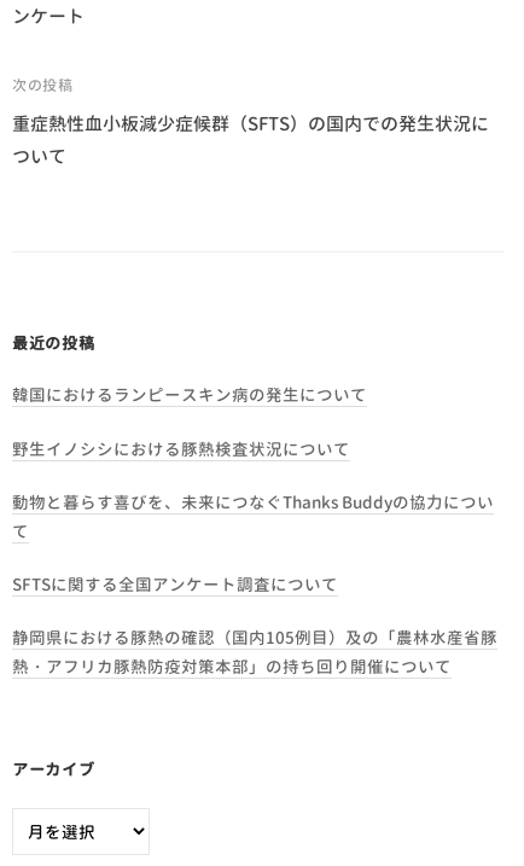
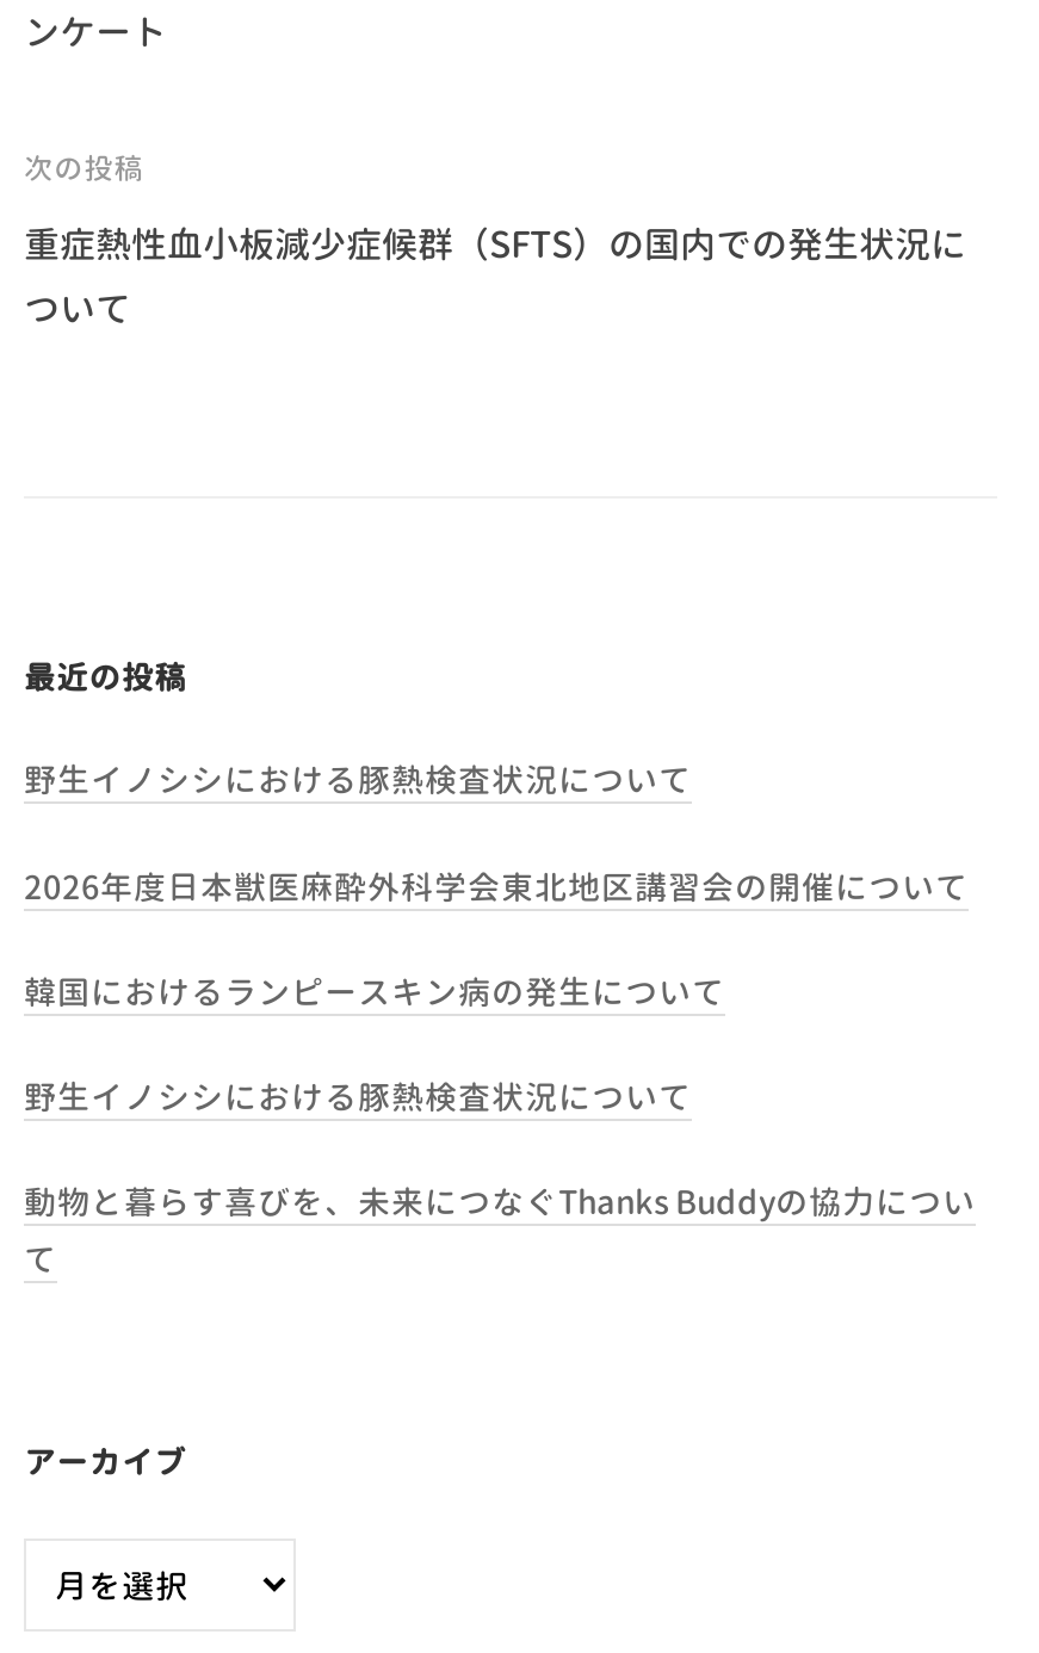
+ 野生イノシシにおける豚熱検査状況について
+ 2026年度日本獣医麻酔外科学会東北地区講習会の開催について

moved down: 韓国におけるランピースキン病の発生について | 野生イノシシにおける豚熱検査状況について | 動物と暮らす喜びを、未来につなぐThanks Buddyの協力につい | て

- SFTSに関する全国アンケート調査について
- 静岡県における豚熱の確認（国内105例目）及の「農林水産省豚
- 熱・アフリカ豚熱防疫対策本部」の持ち回り開催について
